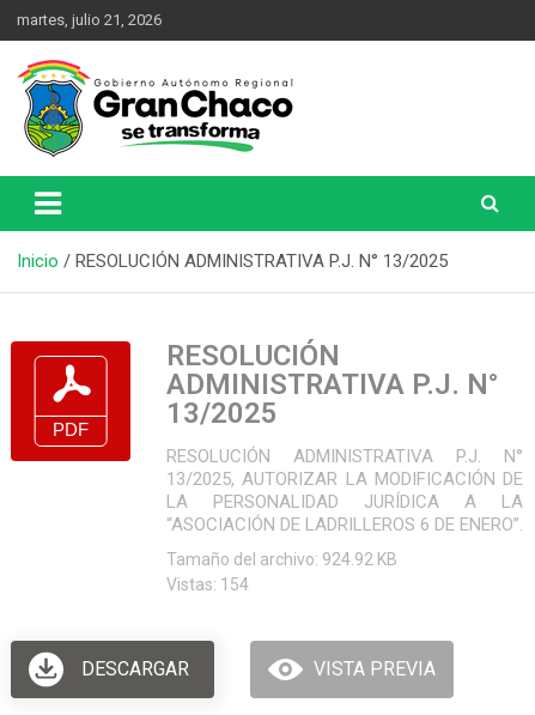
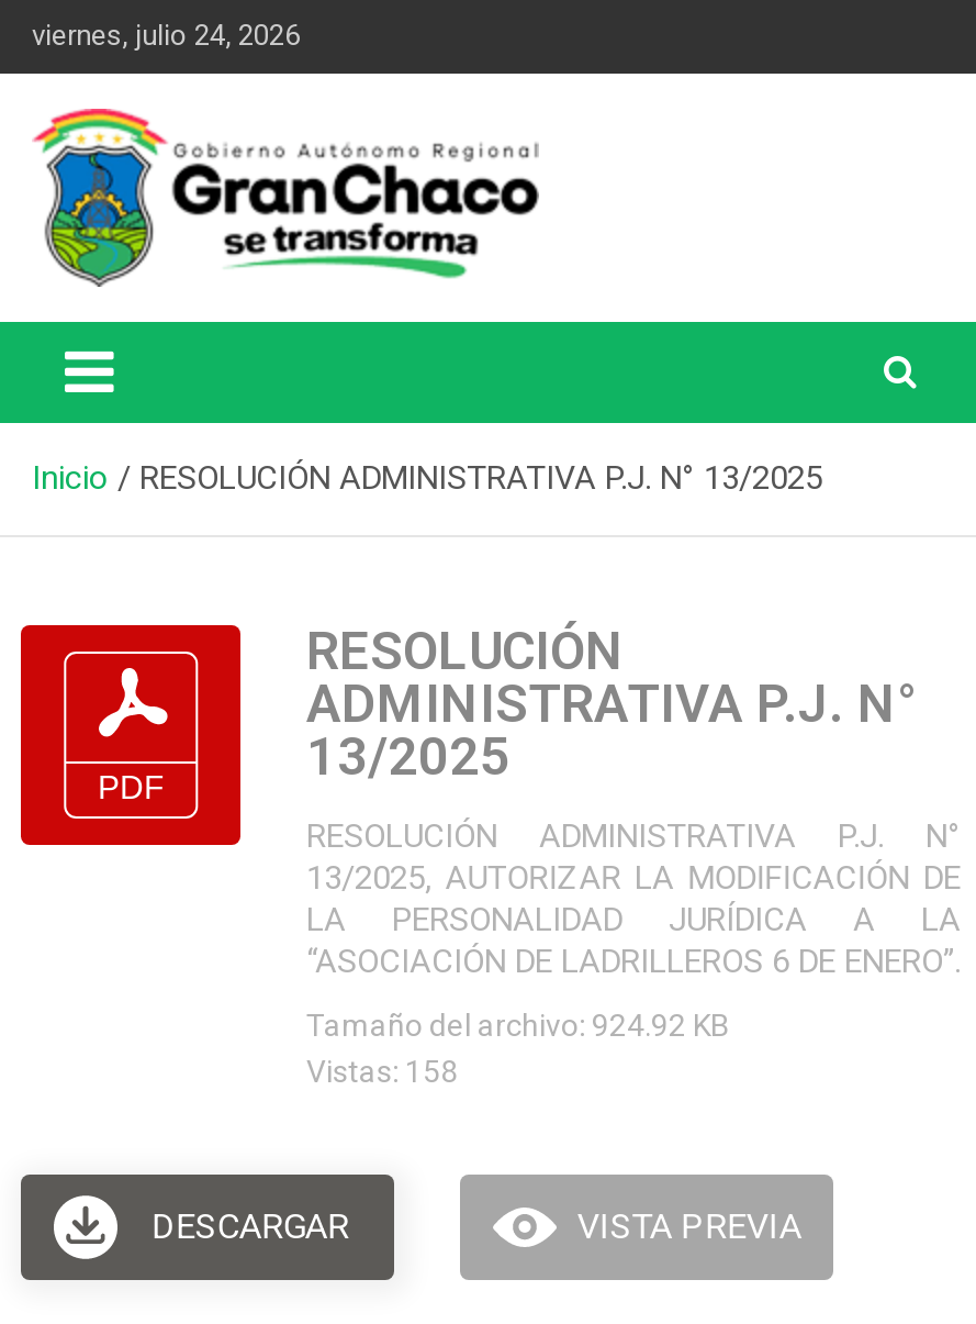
- martes, julio 21, 2026
+ viernes, julio 24, 2026

- Vistas: 154
+ Vistas: 158
